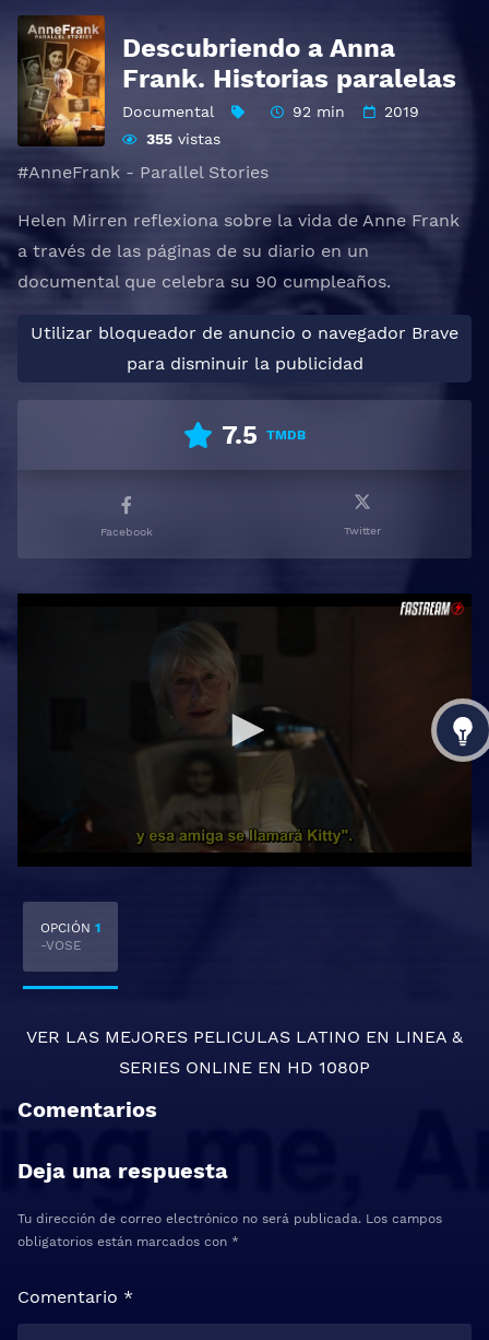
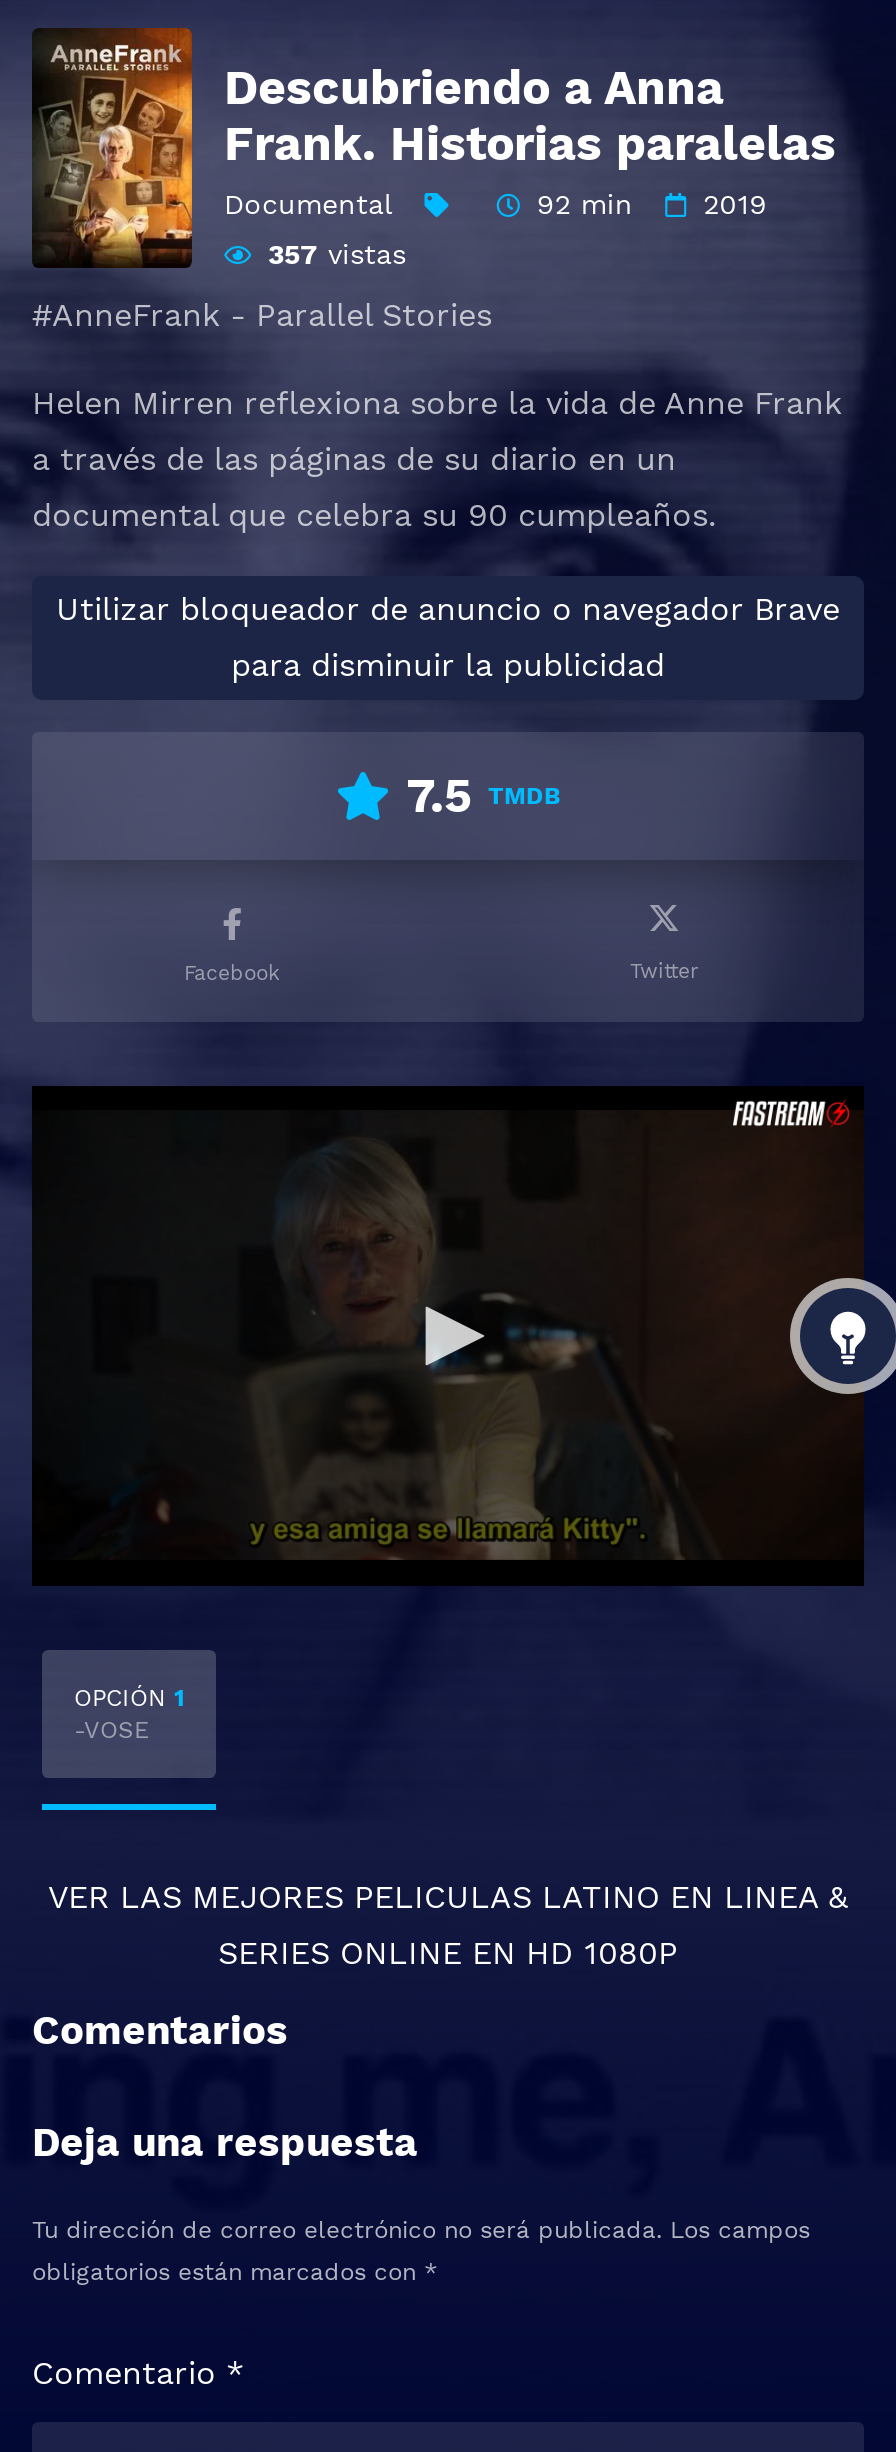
- 355 vistas
+ 357 vistas
